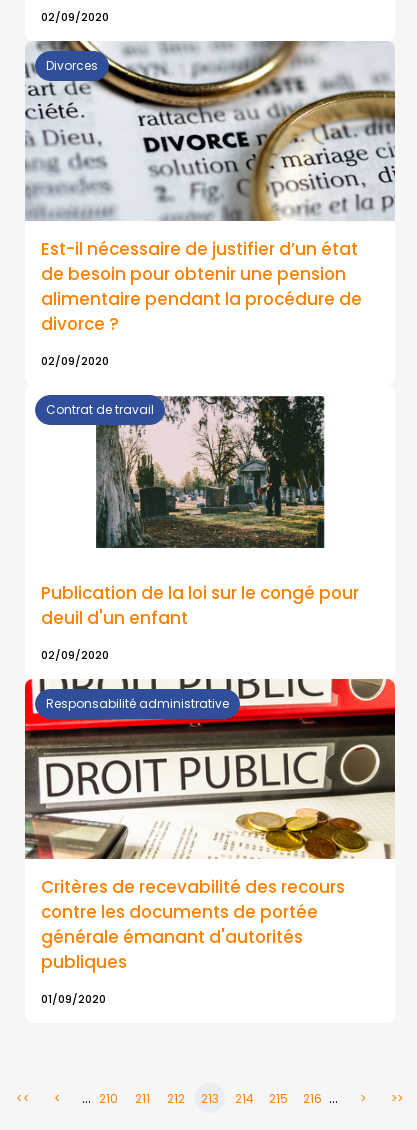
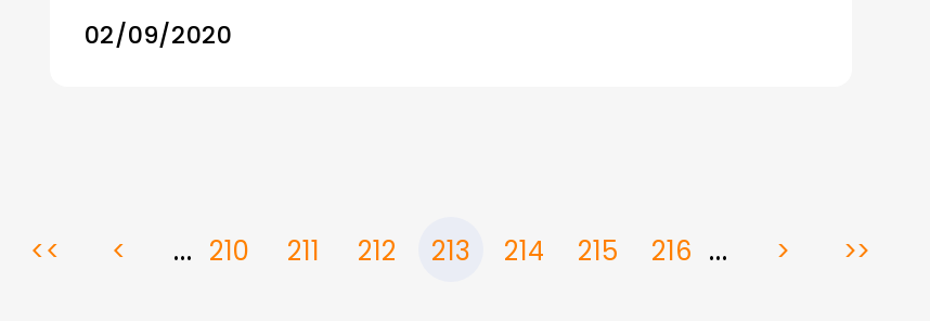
- [image]
- Divorces

- Est-il nécessaire de justifier d’un état
- de besoin pour obtenir une pension
- alimentaire pendant la procédure de
- divorce ?
- 02/09/2020

- [image]
- Contrat de travail

- Publication de la loi sur le congé pour
- deuil d'un enfant
- 02/09/2020

- [image]
- Responsabilité administrative

- Critères de recevabilité des recours
- contre les documents de portée
- générale émanant d'autorités
- publiques
- 01/09/2020
